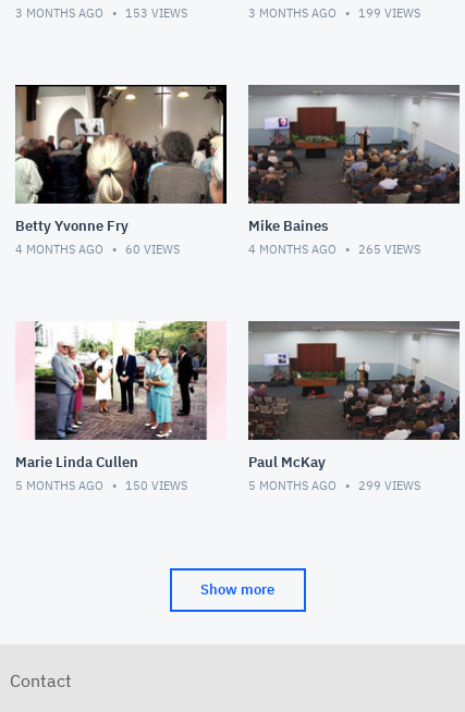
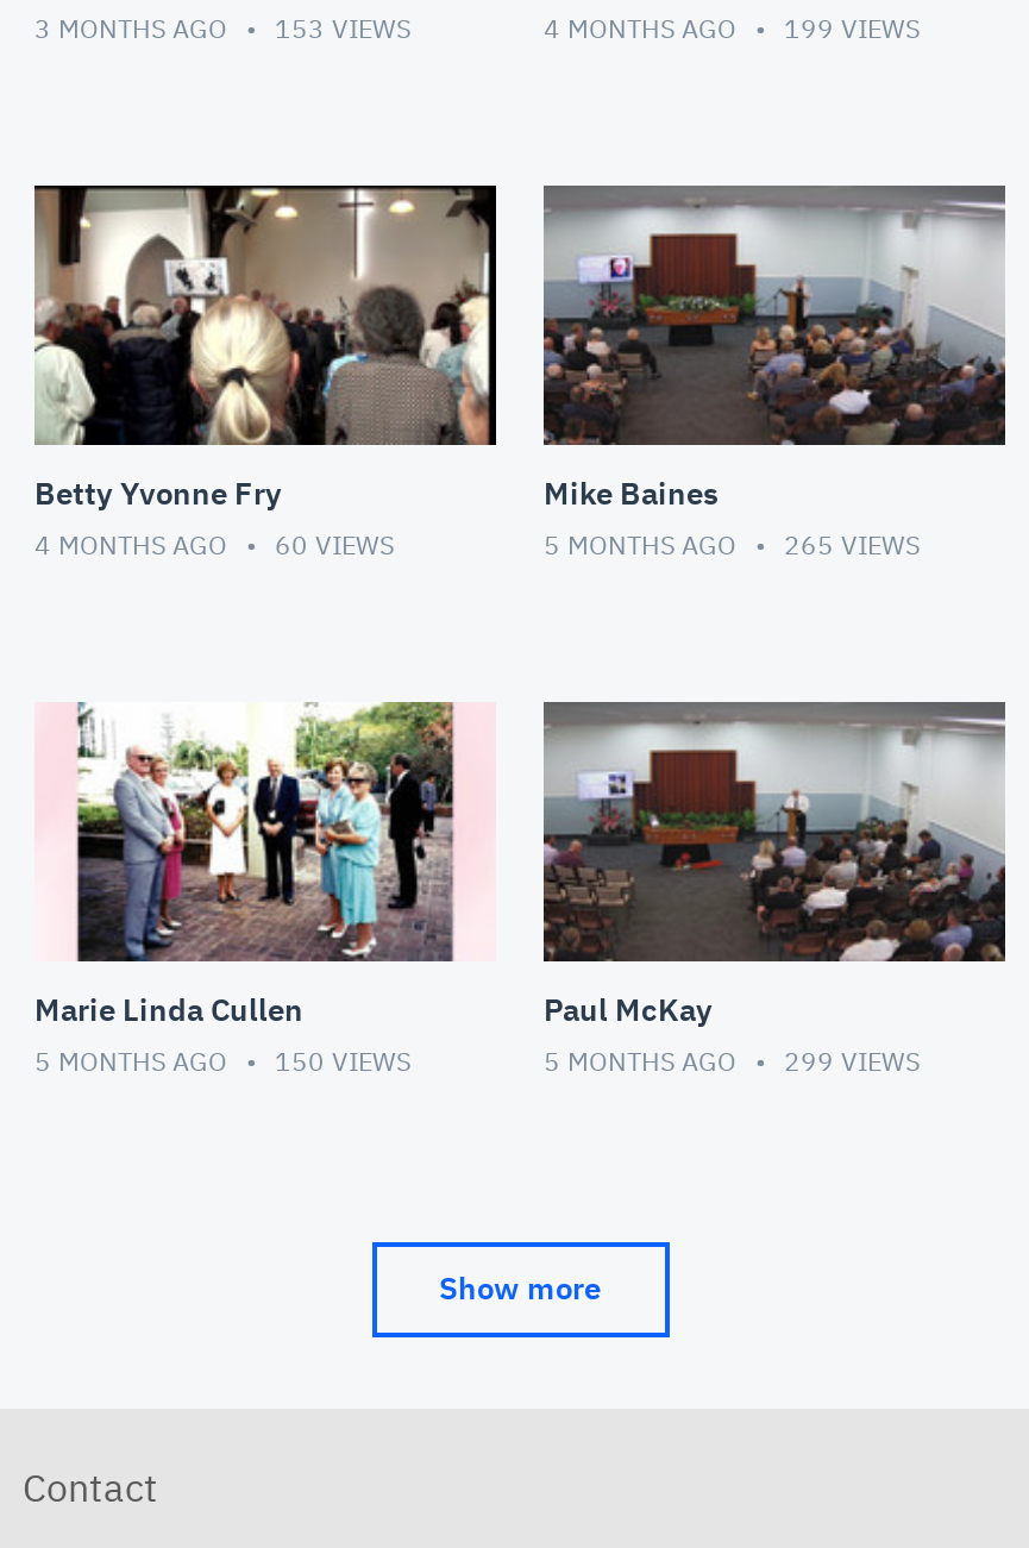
- 3 MONTHS AGO 199 VIEWS
+ 4 MONTHS AGO 199 VIEWS

- 4 MONTHS AGO 265 VIEWS
+ 5 MONTHS AGO 265 VIEWS
